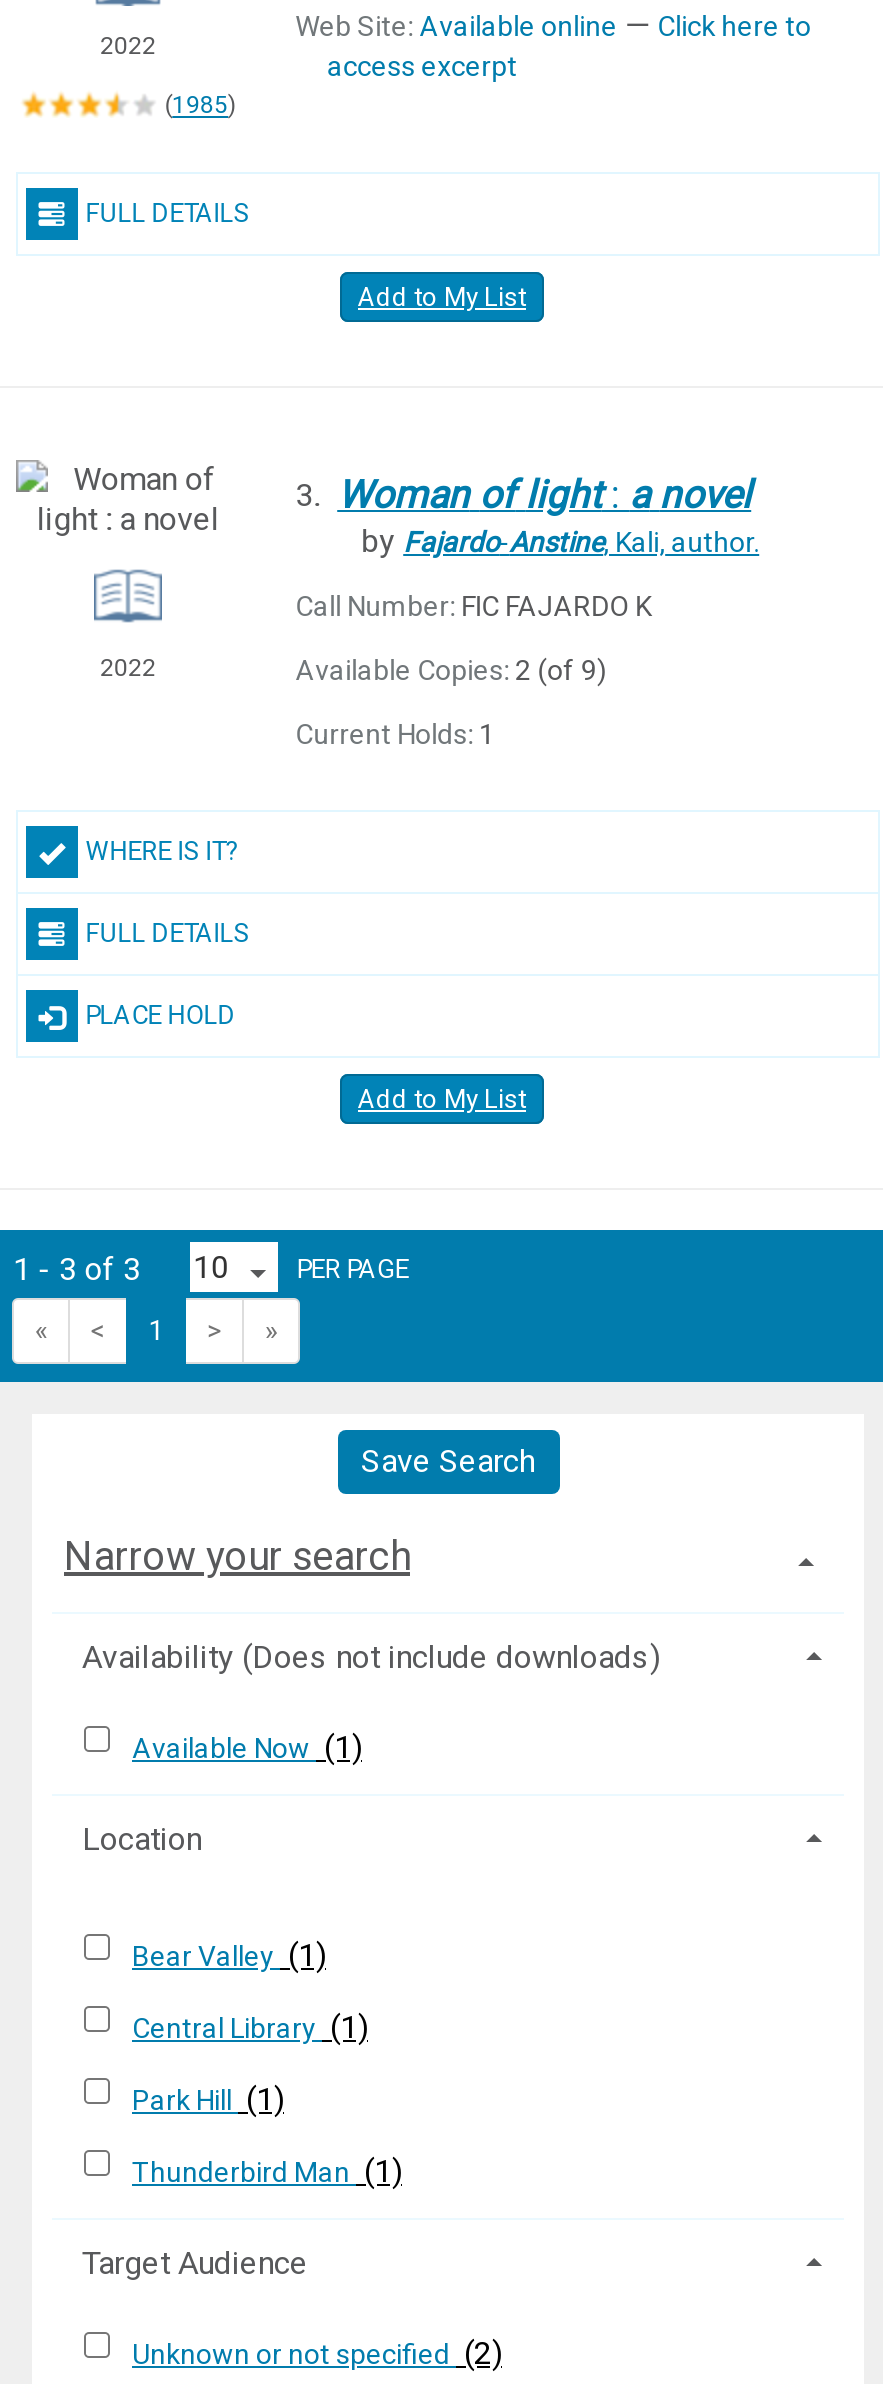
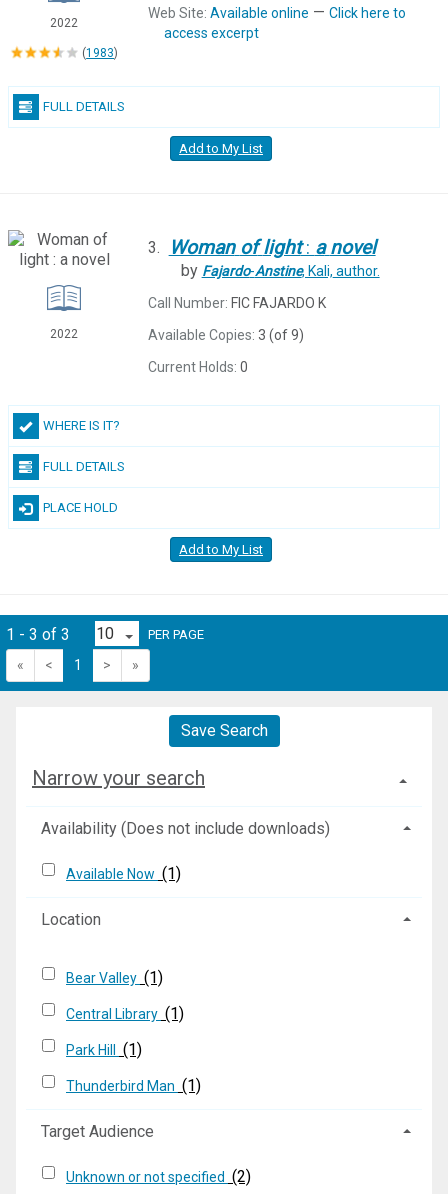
- (1985)
+ (1983)

- Available Copies: 2 (of 9)
+ Available Copies: 3 (of 9)

- Current Holds: 1
+ Current Holds: 0
